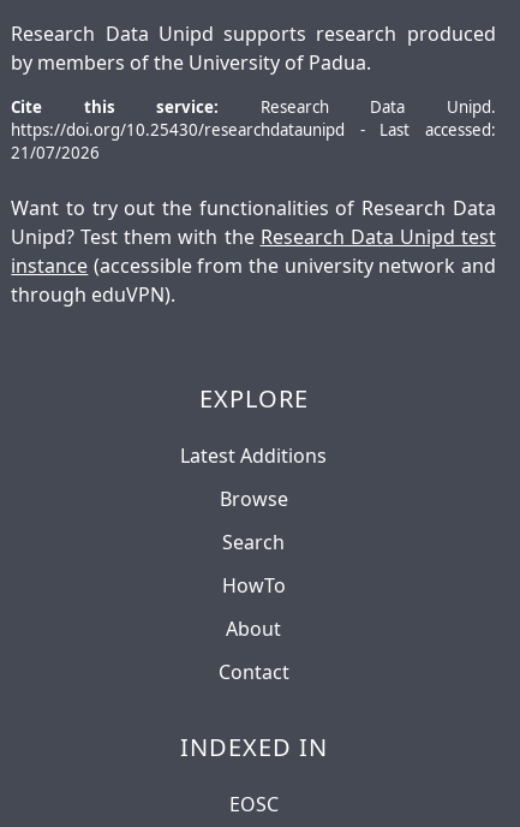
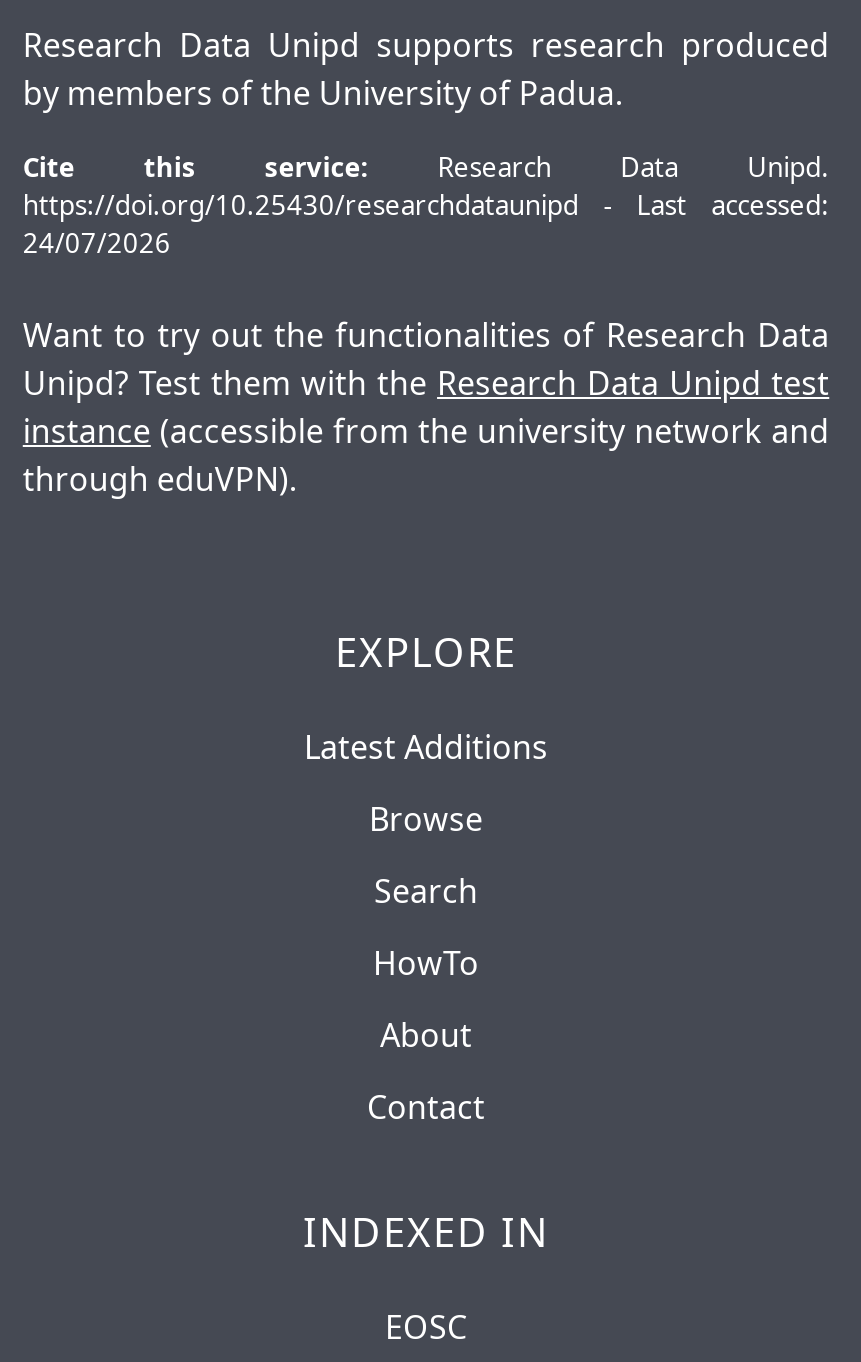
- 21/07/2026
+ 24/07/2026
